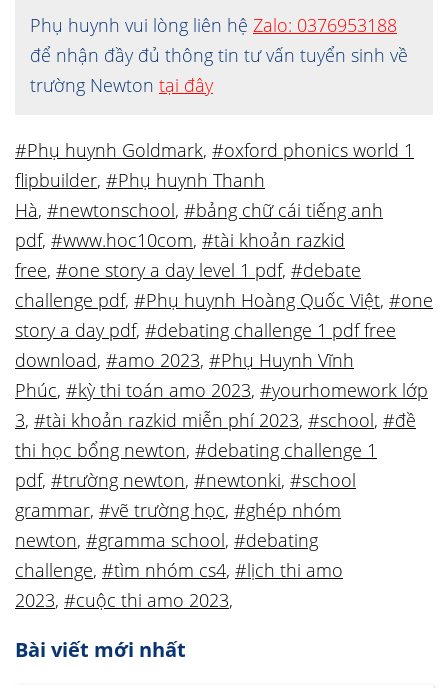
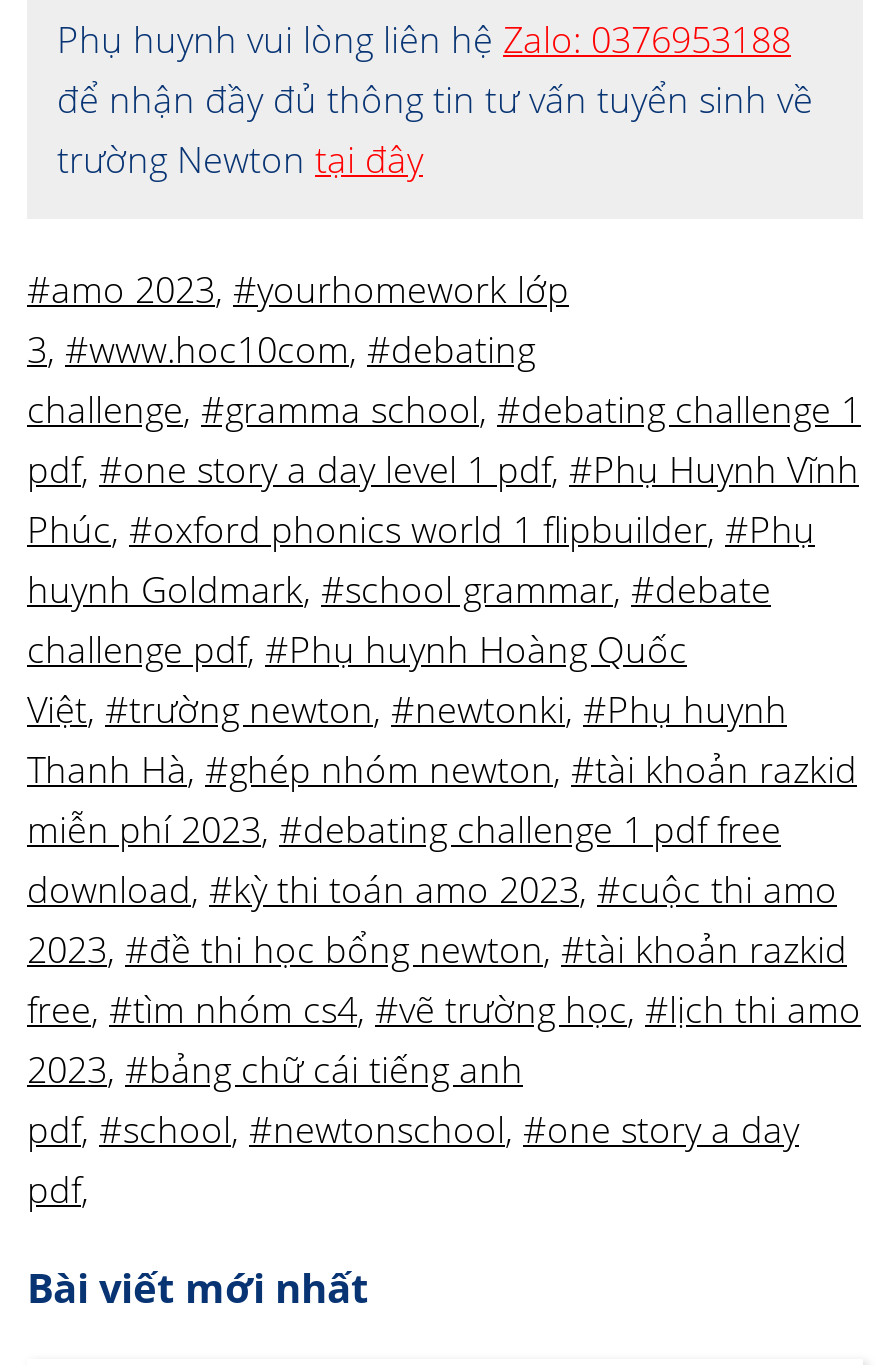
- #Phụ huynh Goldmark, #oxford phonics world 1
- flipbuilder, #Phụ huynh Thanh
- Hà, #newtonschool, #bảng chữ cái tiếng anh
- pdf, #www.hoc10com, #tài khoản razkid
- free, #one story a day level 1 pdf, #debate
- challenge pdf, #Phụ huynh Hoàng Quốc Việt, #one
- story a day pdf, #debating challenge 1 pdf free
- download, #amo 2023, #Phụ Huynh Vĩnh
- Phúc, #kỳ thi toán amo 2023, #yourhomework lớp
- 3, #tài khoản razkid miễn phí 2023, #school, #đề
- thi học bổng newton, #debating challenge 1
- pdf, #trường newton, #newtonki, #school
- grammar, #vẽ trường học, #ghép nhóm
- newton, #gramma school, #debating
- challenge, #tìm nhóm cs4, #lịch thi amo
- 2023, #cuộc thi amo 2023,
+ #amo 2023, #yourhomework lớp
+ 3, #www.hoc10com, #debating
+ challenge, #gramma school, #debating challenge 1
+ pdf, #one story a day level 1 pdf, #Phụ Huynh Vĩnh
+ Phúc, #oxford phonics world 1 flipbuilder, #Phụ
+ huynh Goldmark, #school grammar, #debate
+ challenge pdf, #Phụ huynh Hoàng Quốc
+ Việt, #trường newton, #newtonki, #Phụ huynh
+ Thanh Hà, #ghép nhóm newton, #tài khoản razkid
+ miễn phí 2023, #debating challenge 1 pdf free
+ download, #kỳ thi toán amo 2023, #cuộc thi amo
+ 2023, #đề thi học bổng newton, #tài khoản razkid
+ free, #tìm nhóm cs4, #vẽ trường học, #lịch thi amo
+ 2023, #bảng chữ cái tiếng anh
+ pdf, #school, #newtonschool, #one story a day
+ pdf,
